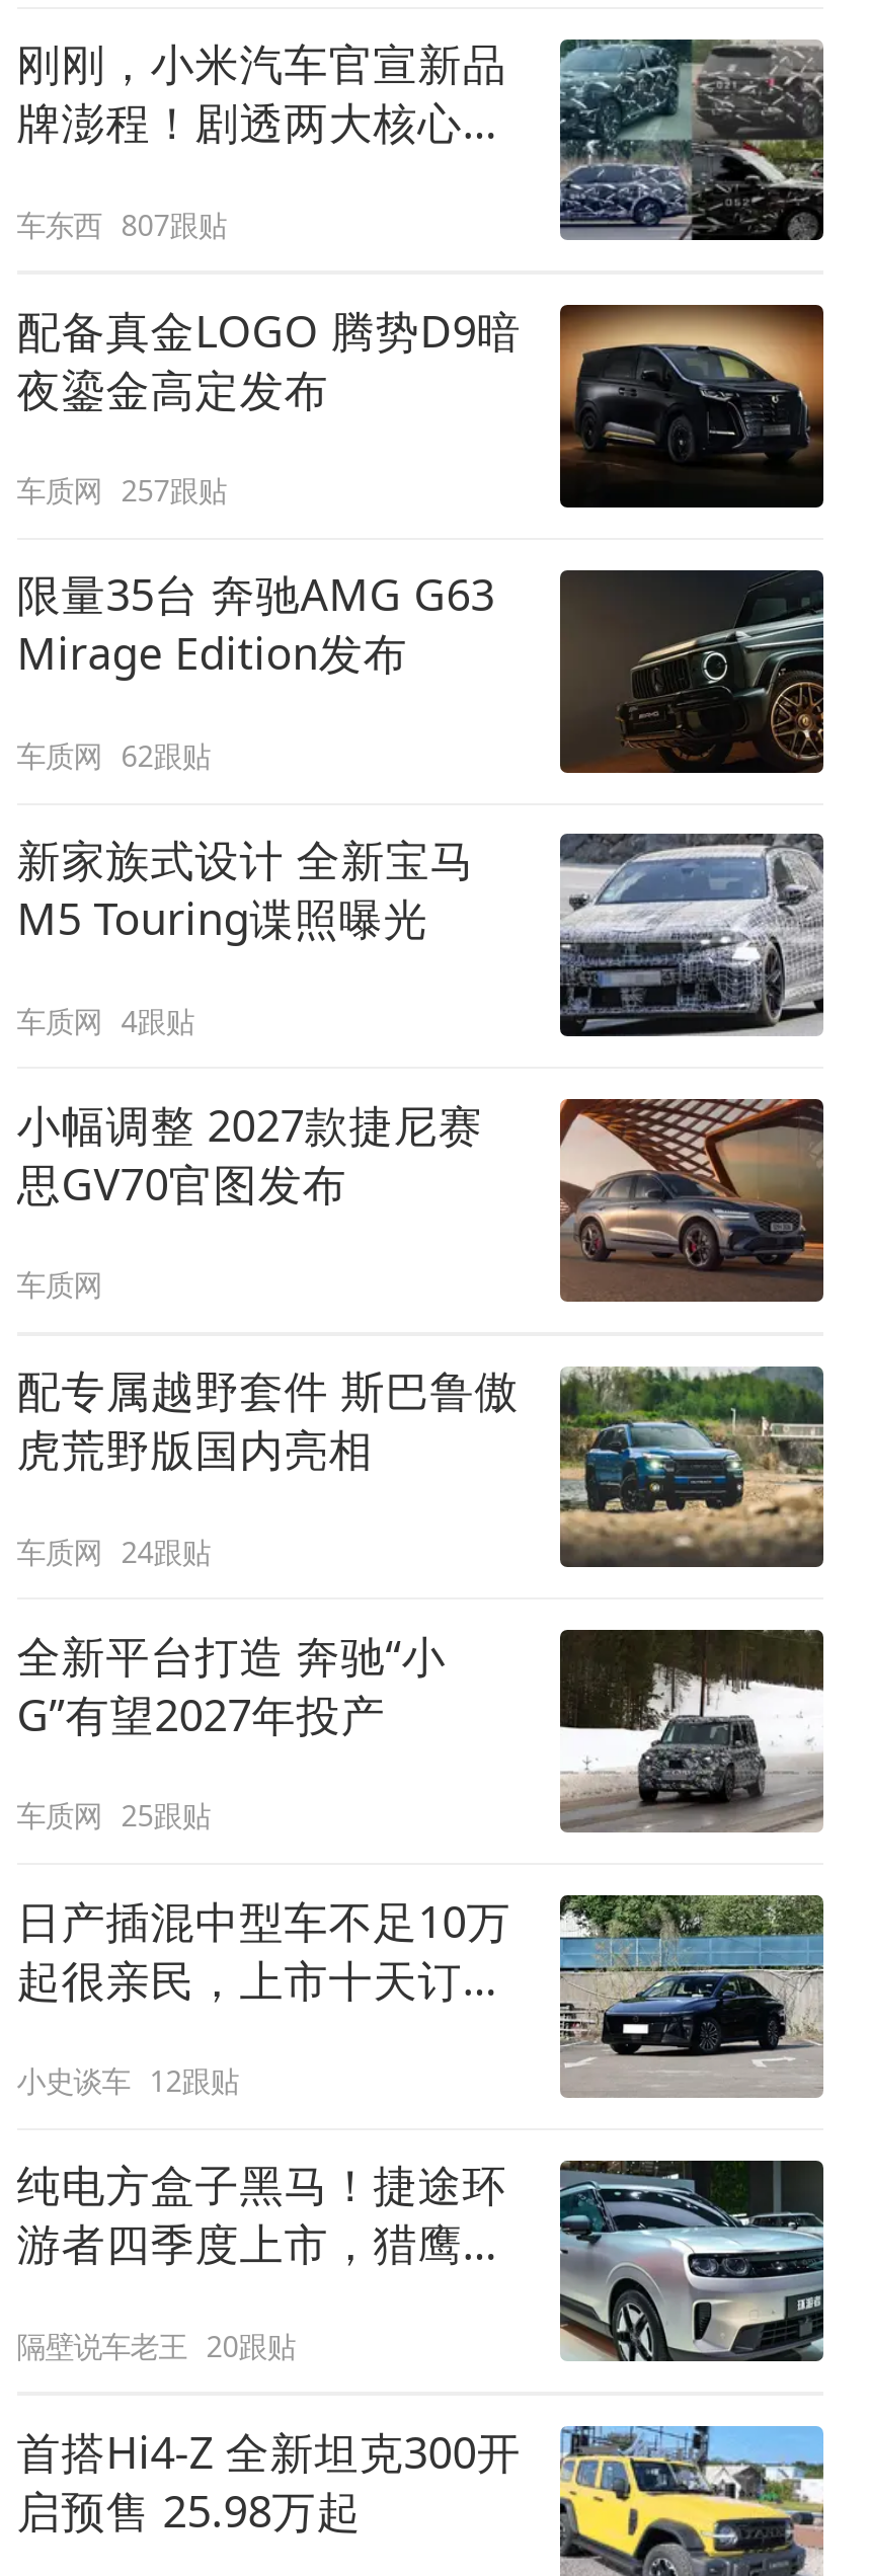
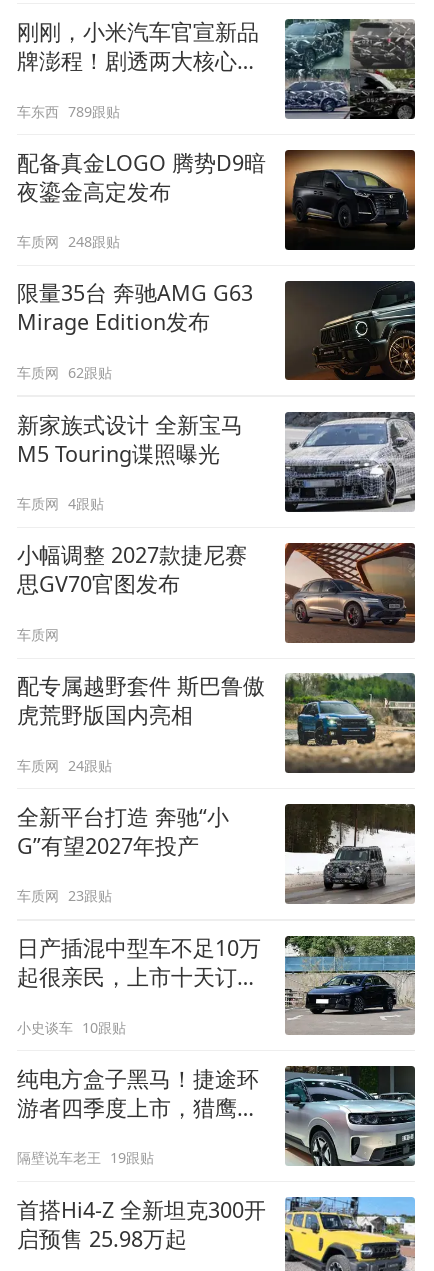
- 车东西 807跟贴
+ 车东西 789跟贴

- 车质网 257跟贴
+ 车质网 248跟贴

- 车质网 25跟贴
+ 车质网 23跟贴

- 小史谈车 12跟贴
+ 小史谈车 10跟贴

- 隔壁说车老王 20跟贴
+ 隔壁说车老王 19跟贴
